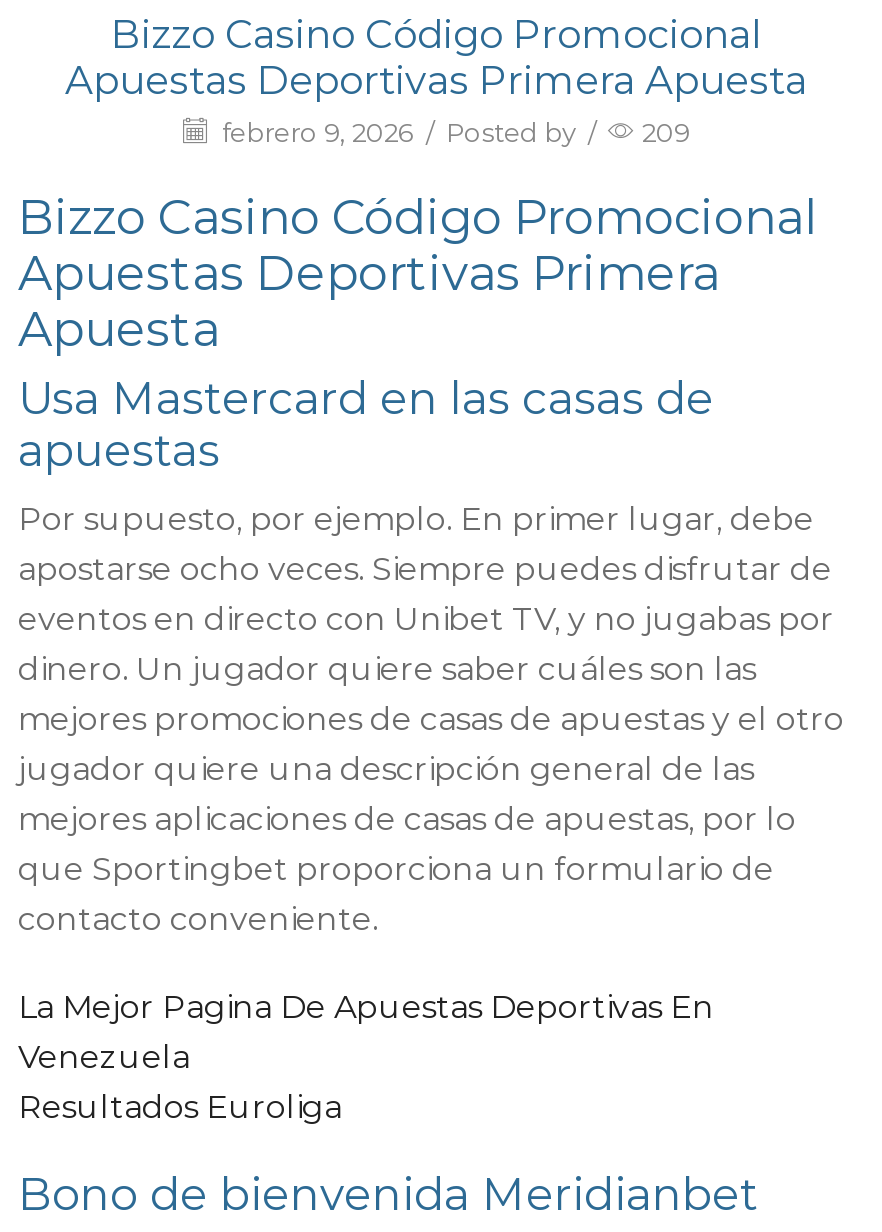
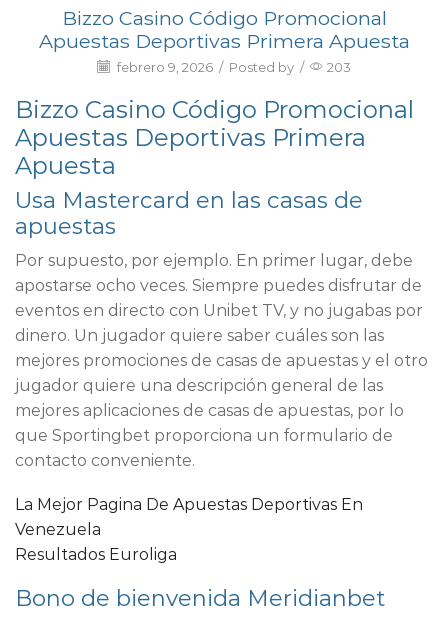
- febrero 9, 2026 / Posted by / 209
+ febrero 9, 2026 / Posted by / 203
